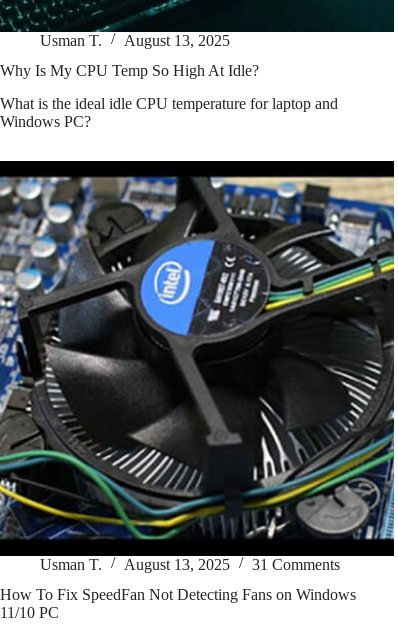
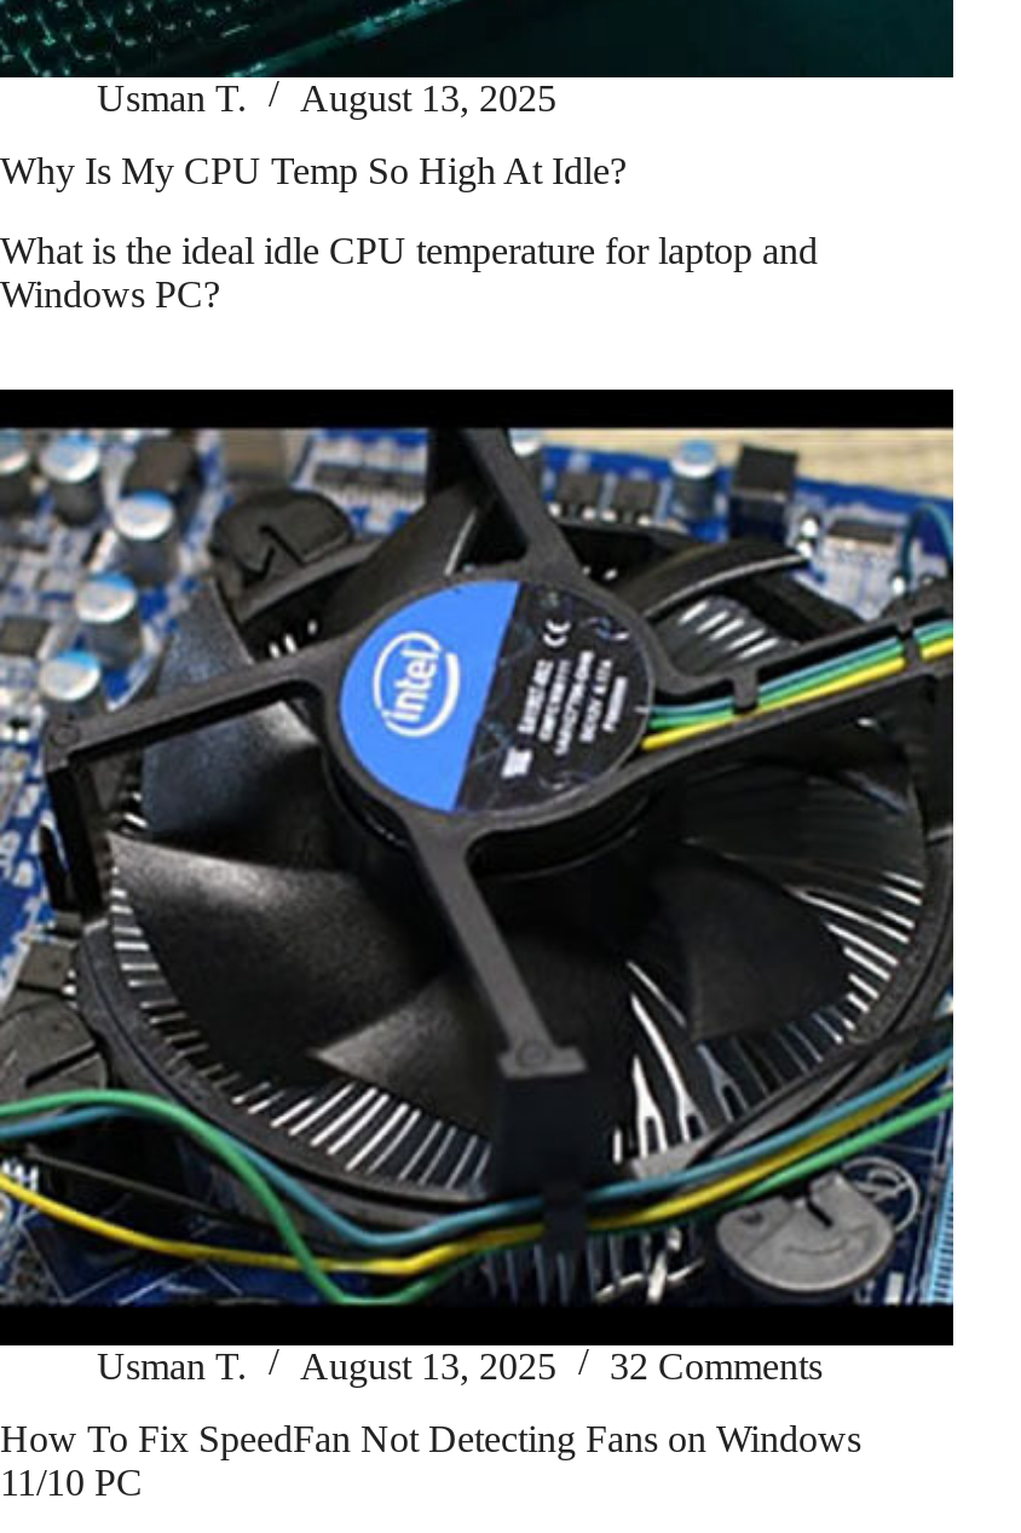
- Usman T. August 13, 2025 31 Comments
+ Usman T. August 13, 2025 32 Comments
